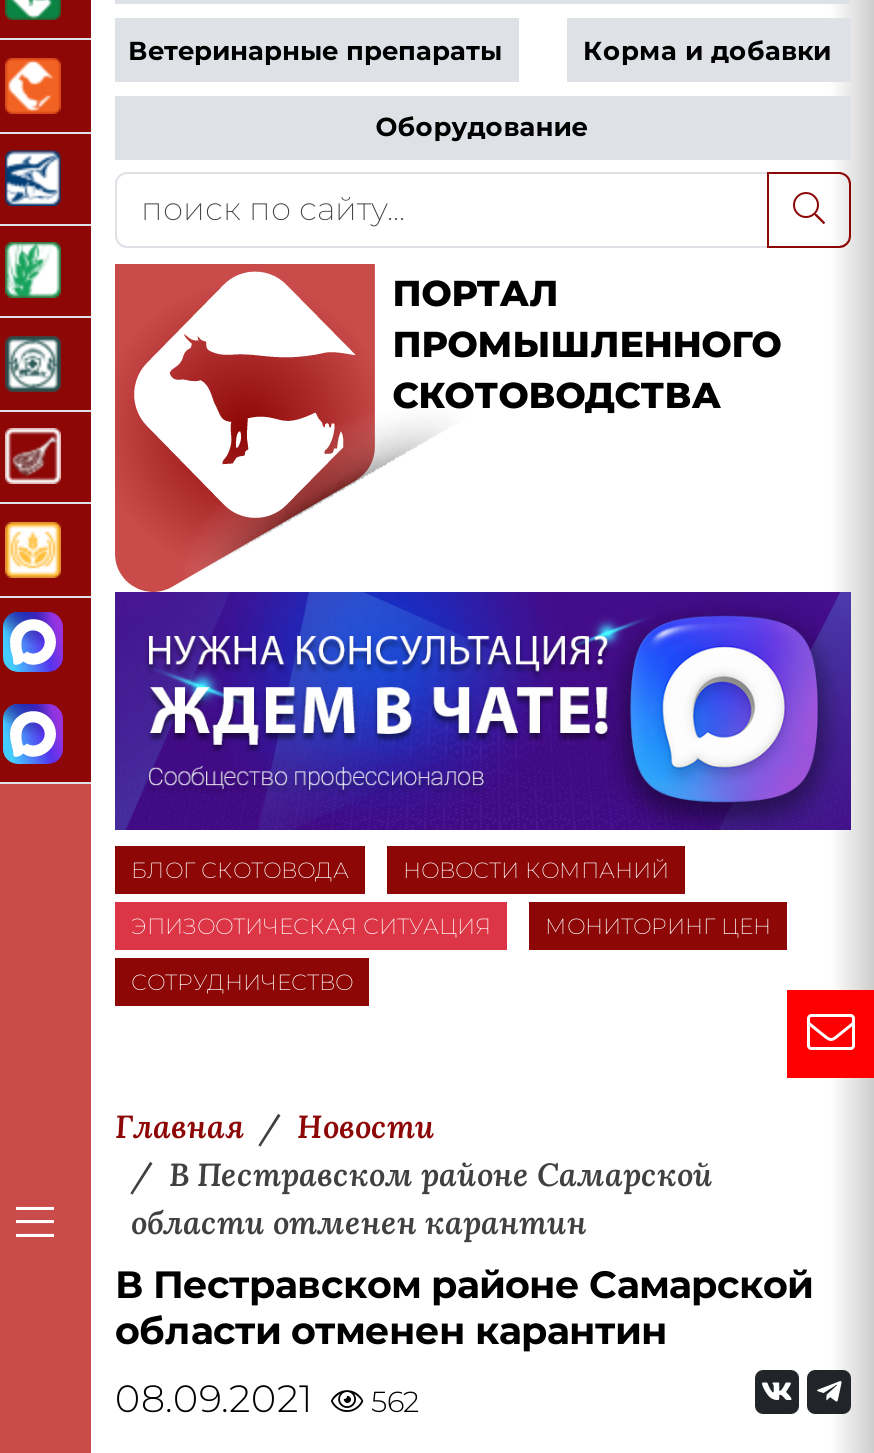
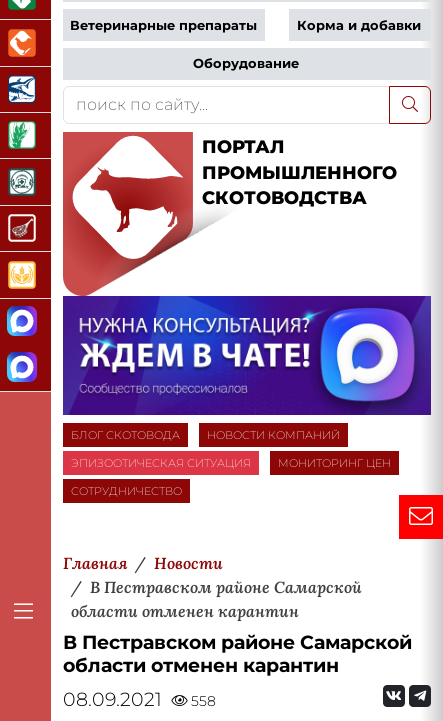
- 08.09.2021 562
+ 08.09.2021 558
